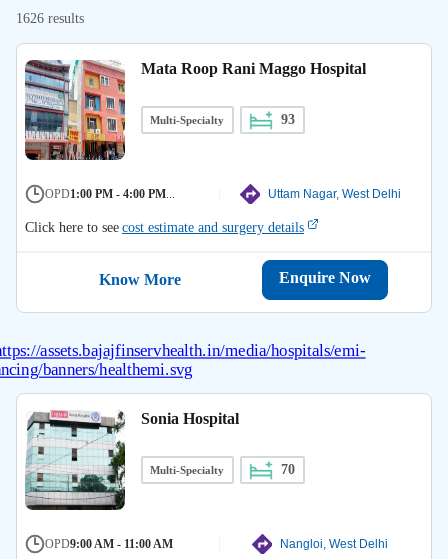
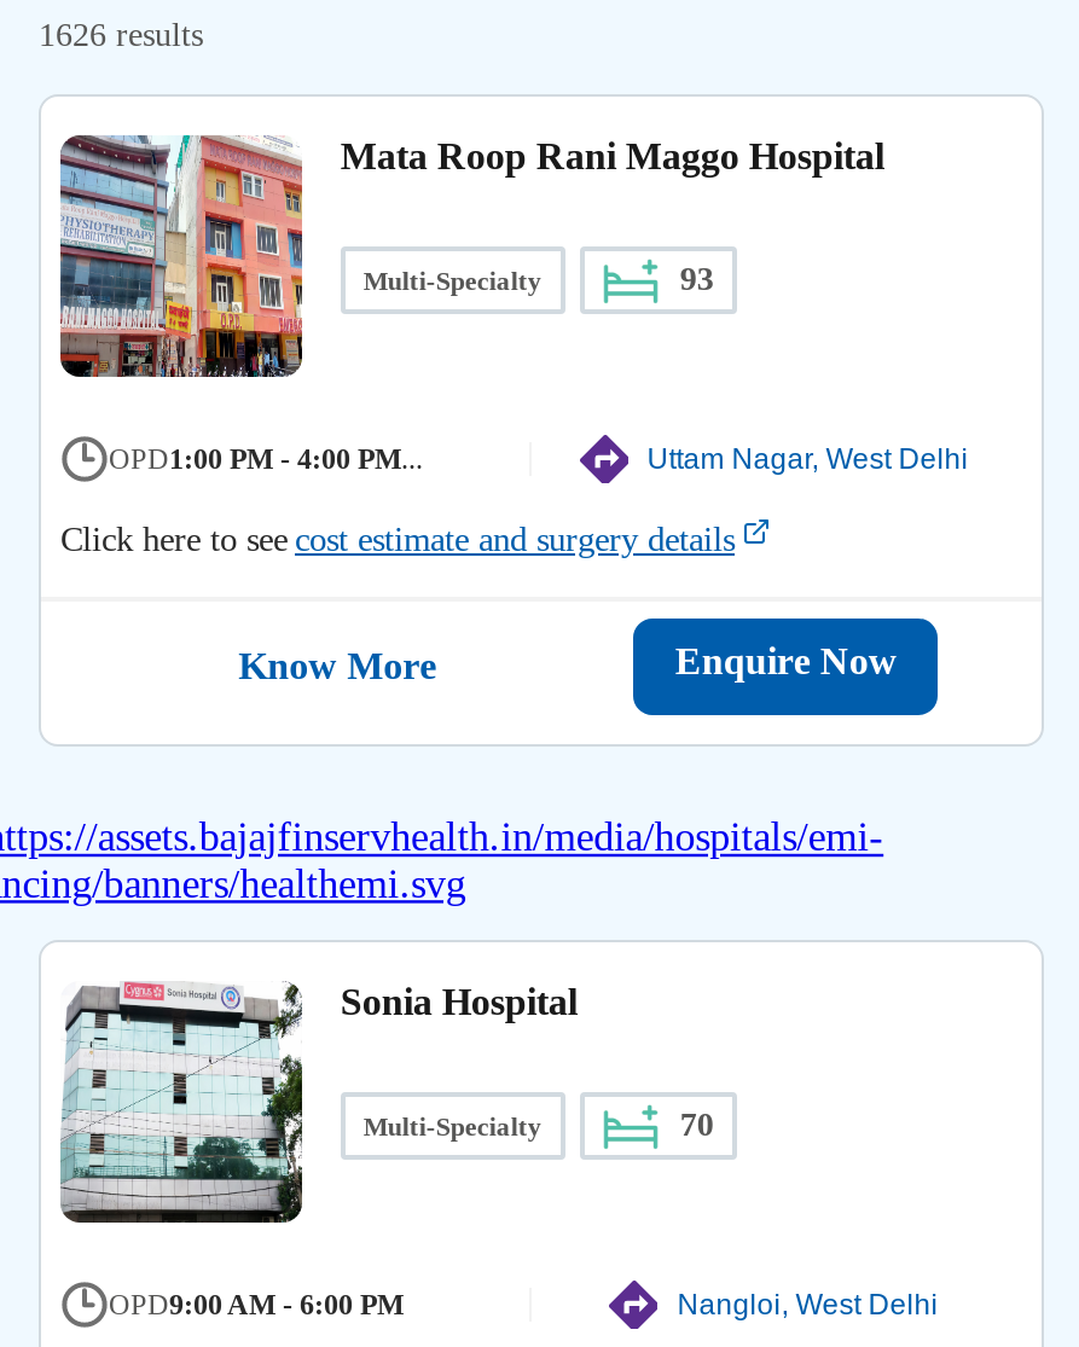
- OPD9:00 AM - 11:00 AM
+ OPD9:00 AM - 6:00 PM
